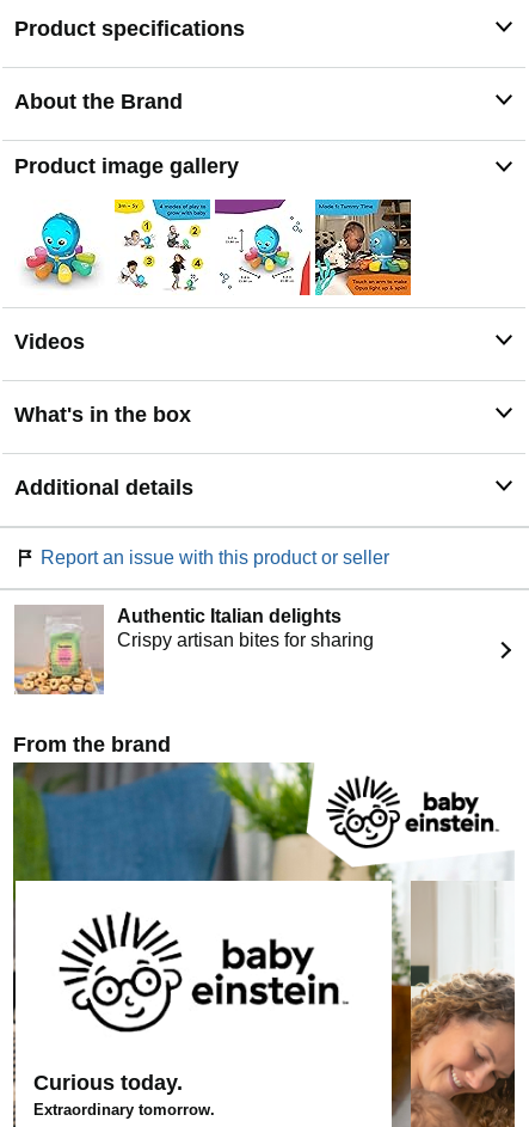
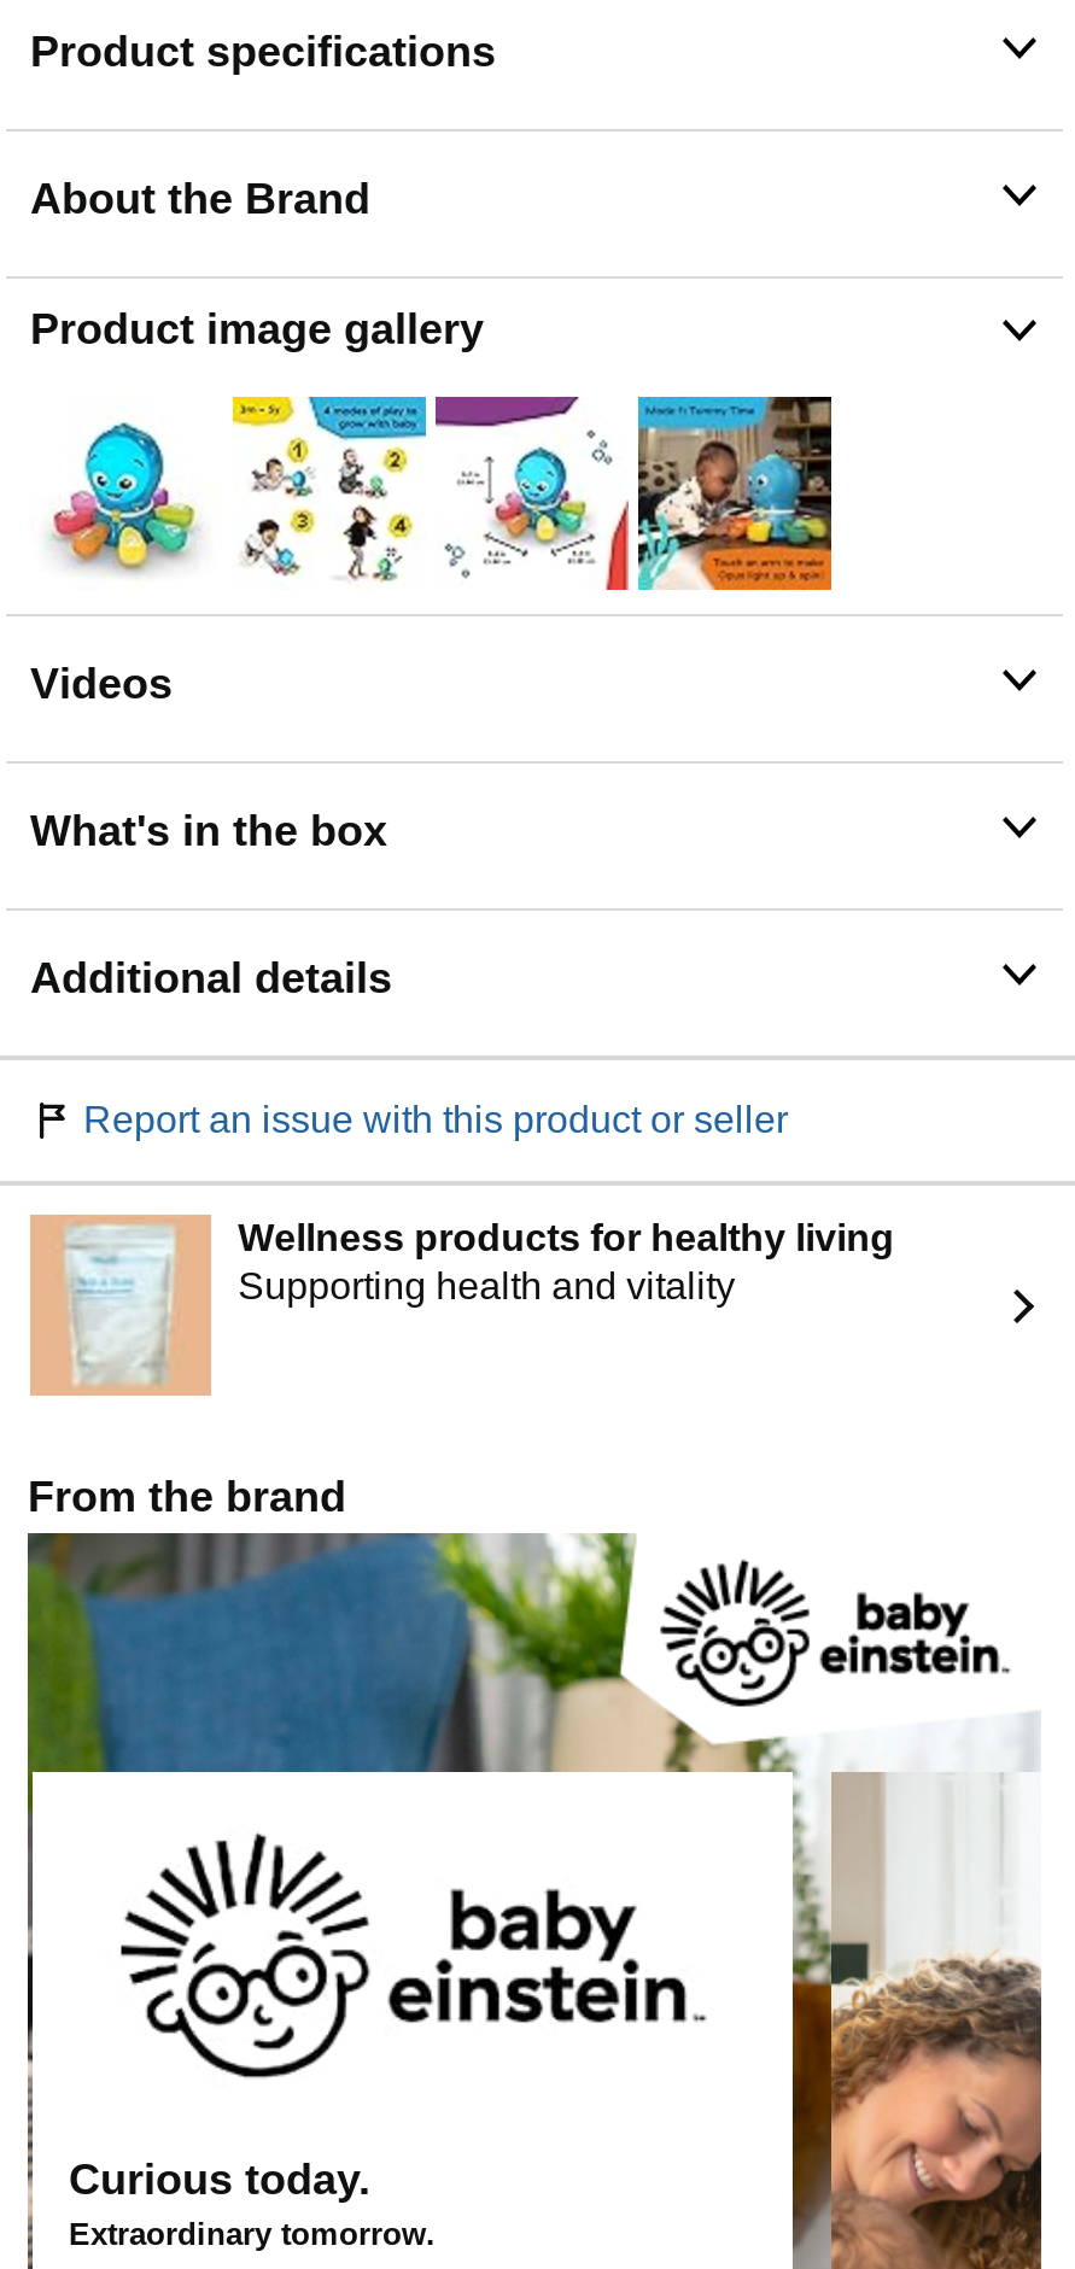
- [image]
- Authentic Italian delights
- Crispy artisan bites for sharing
+ [image]
+ Wellness products for healthy living
+ Supporting health and vitality
